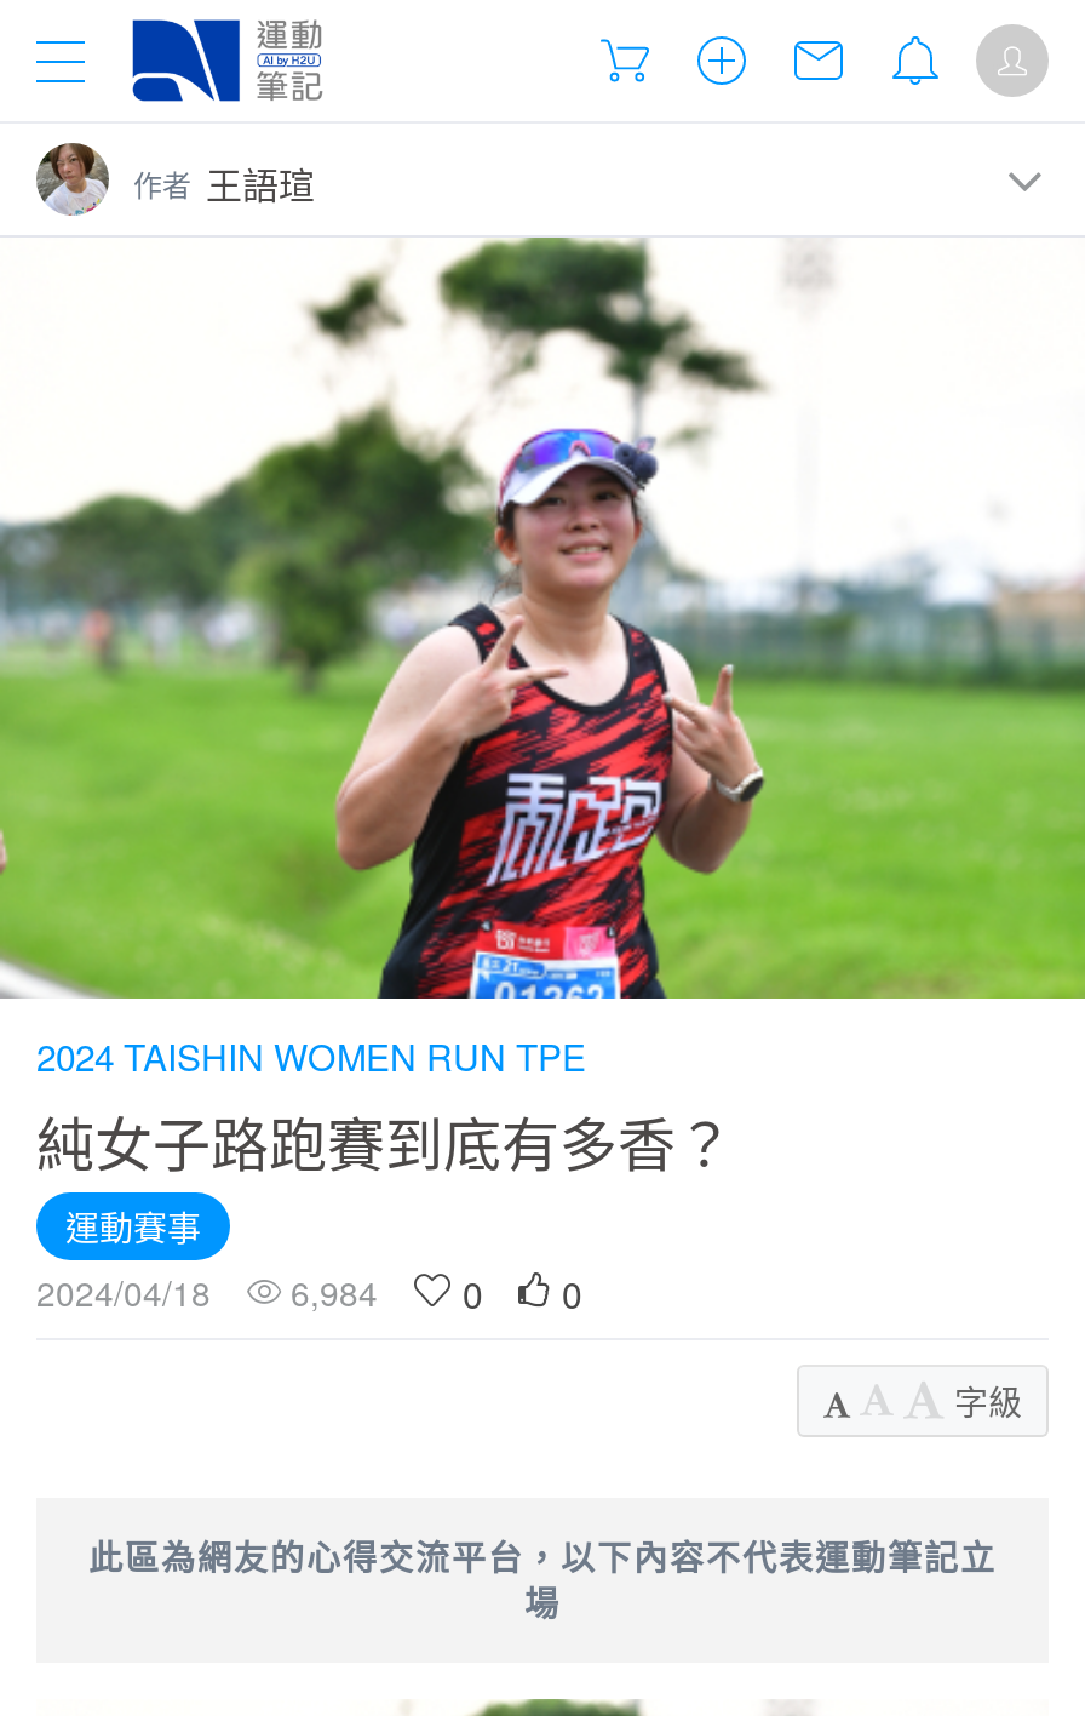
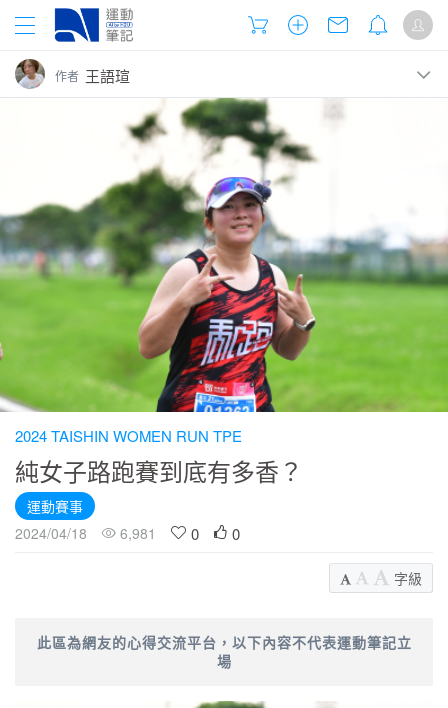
- 2024/04/18 6,984 0 0
+ 2024/04/18 6,981 0 0
